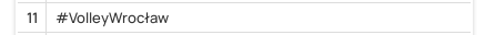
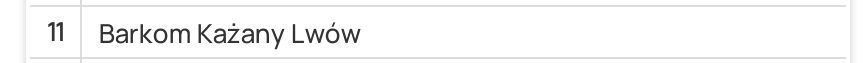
- #VolleyWrocław
+ Barkom Każany Lwów
